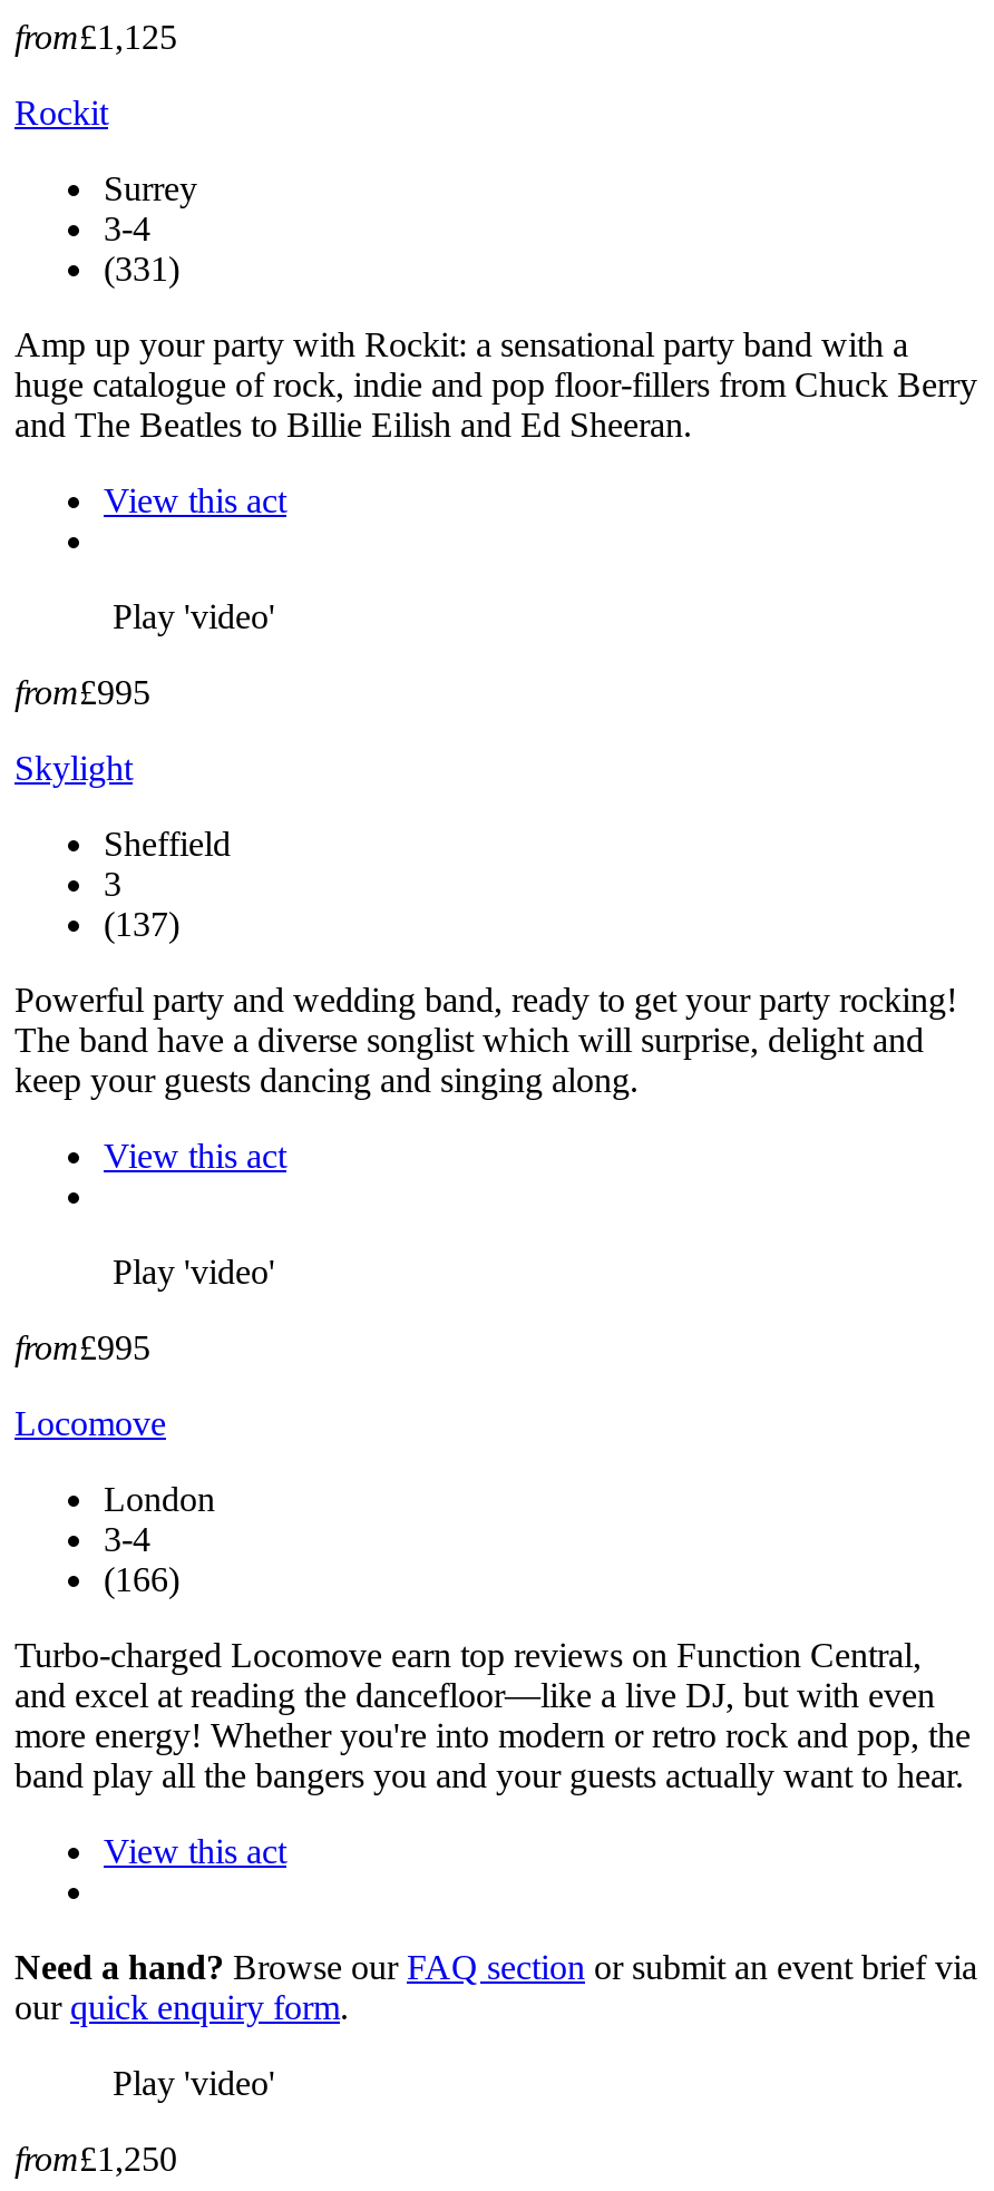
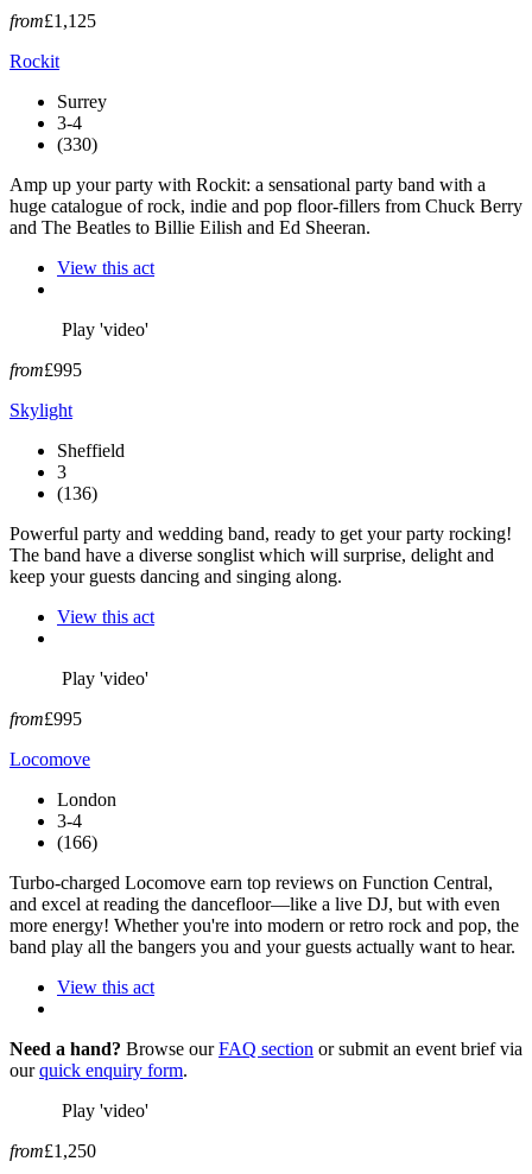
- (331)
+ (330)

- (137)
+ (136)
